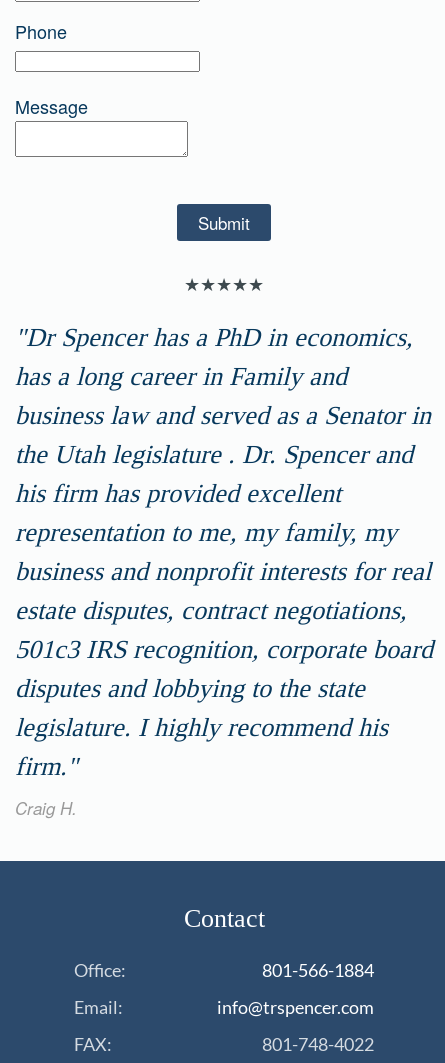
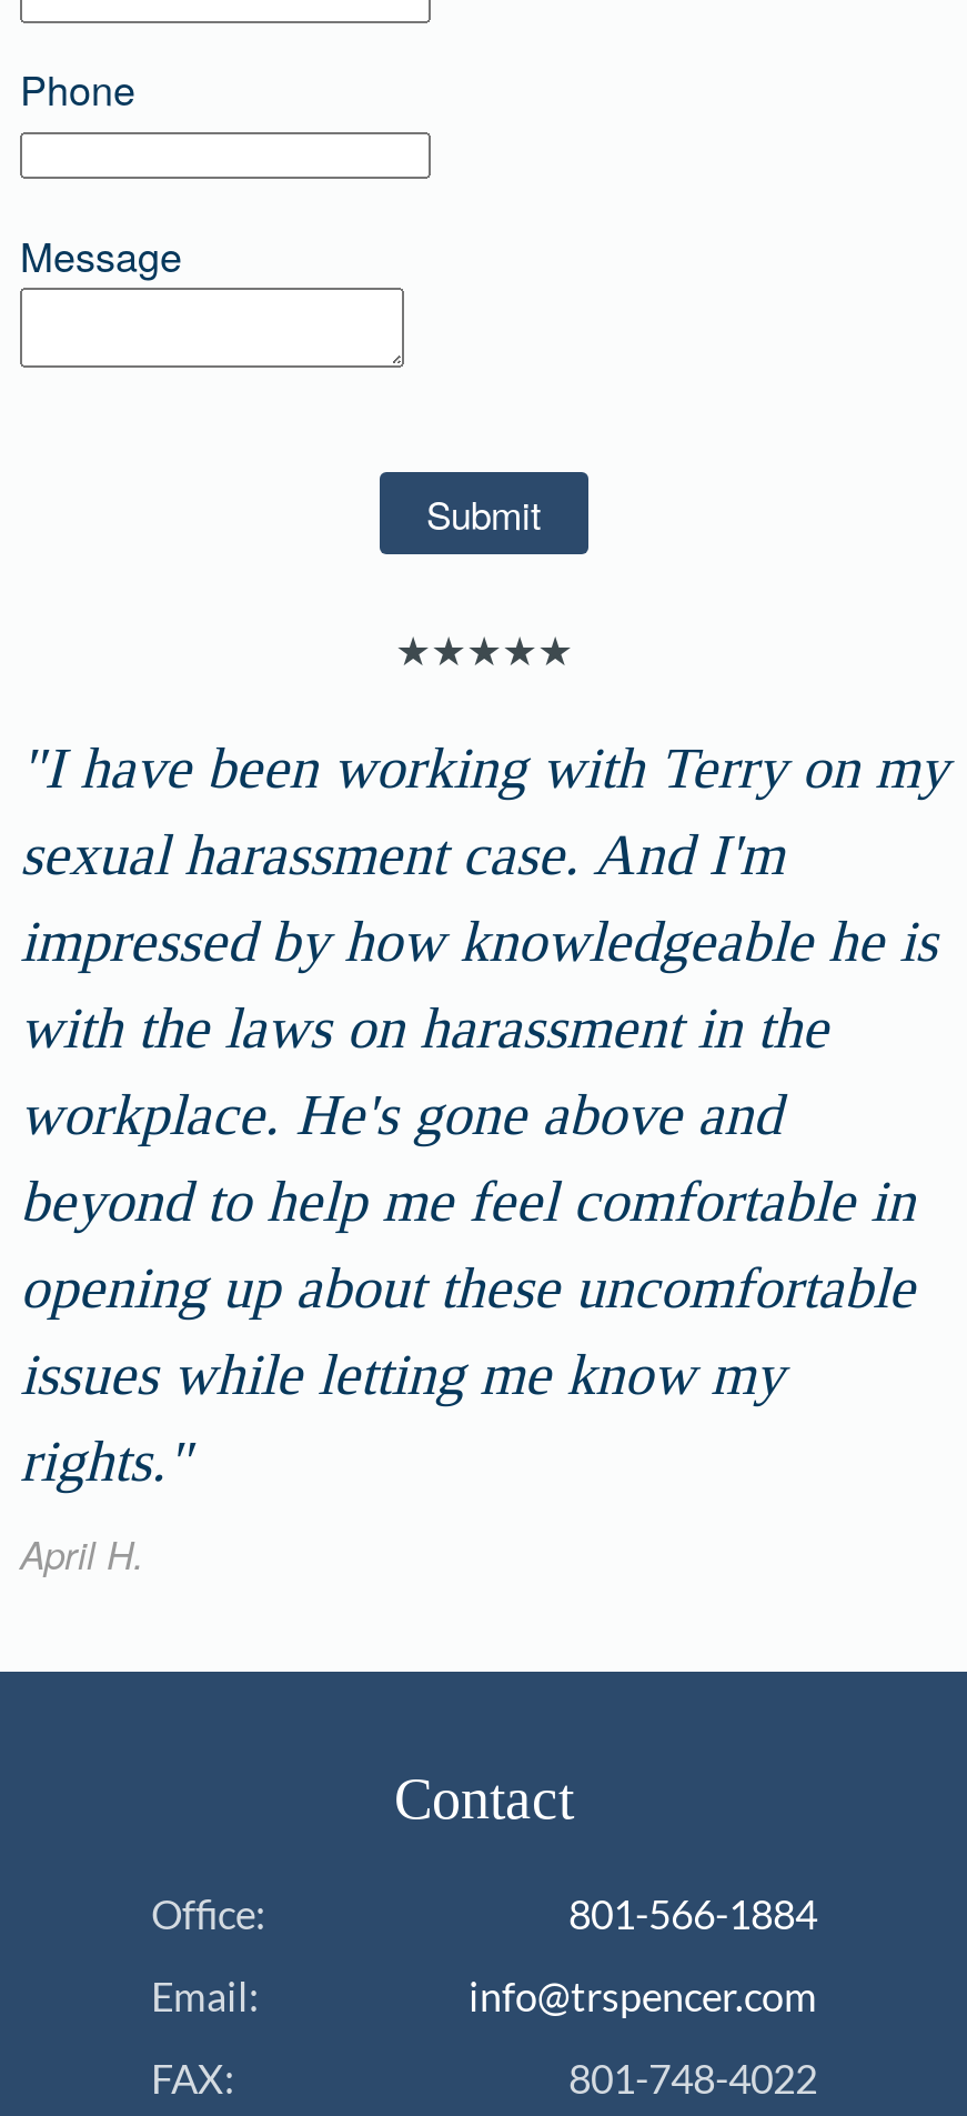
- "Dr Spencer has a PhD in economics,
- has a long career in Family and
- business law and served as a Senator in
- the Utah legislature . Dr. Spencer and
- his firm has provided excellent
- representation to me, my family, my
- business and nonprofit interests for real
- estate disputes, contract negotiations,
- 501c3 IRS recognition, corporate board
- disputes and lobbying to the state
- legislature. I highly recommend his
- firm."
+ "I have been working with Terry on my
+ sexual harassment case. And I'm
+ impressed by how knowledgeable he is
+ with the laws on harassment in the
+ workplace. He's gone above and
+ beyond to help me feel comfortable in
+ opening up about these uncomfortable
+ issues while letting me know my
+ rights."

- Craig H.
+ April H.
